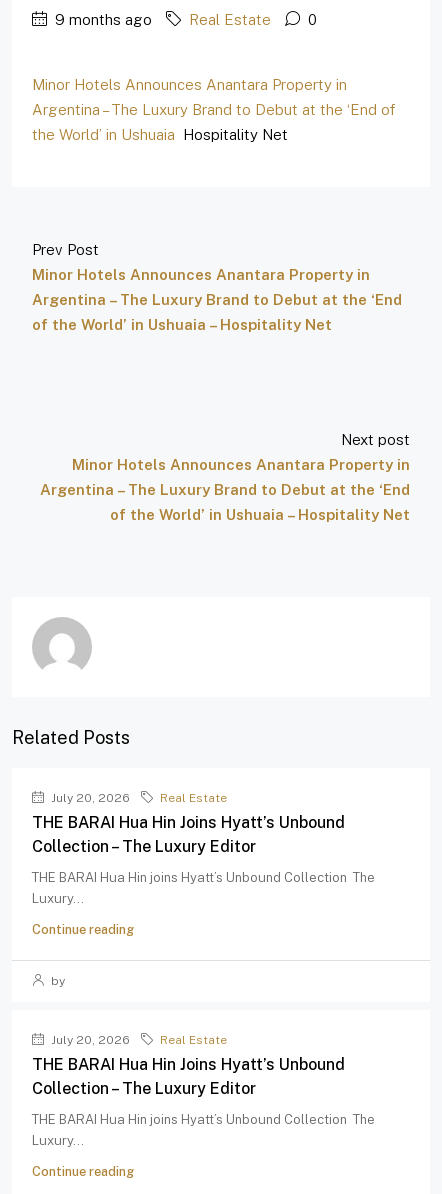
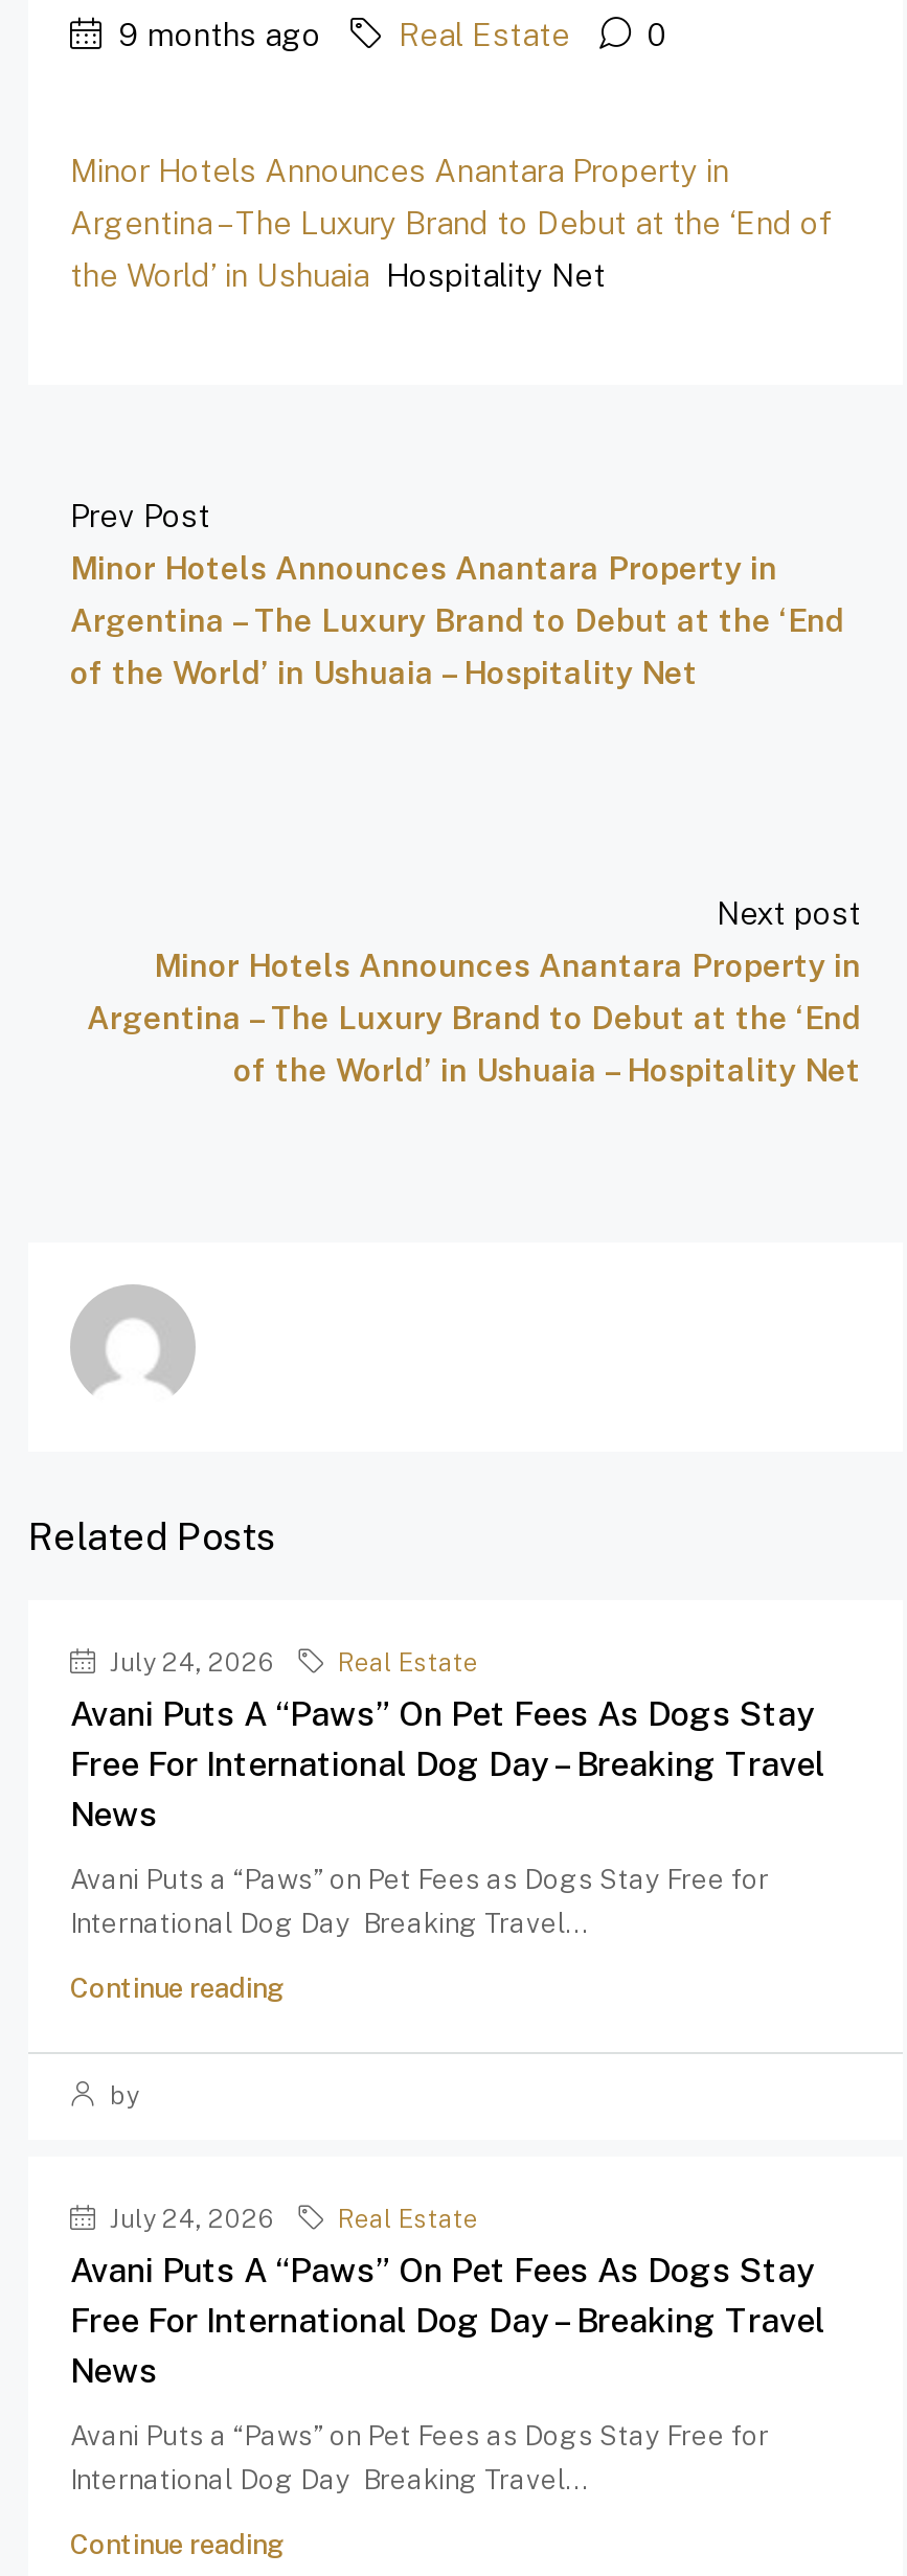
- July 20, 2026
+ July 24, 2026

- THE BARAI Hua Hin Joins Hyatt’s Unbound
- Collection – The Luxury Editor
+ Avani Puts A “Paws” On Pet Fees As Dogs Stay
+ Free For International Dog Day – Breaking Travel
+ News

- THE BARAI Hua Hin joins Hyatt’s Unbound Collection The
- Luxury...
+ Avani Puts a “Paws” on Pet Fees as Dogs Stay Free for
+ International Dog Day Breaking Travel...

- July 20, 2026
+ July 24, 2026

- THE BARAI Hua Hin Joins Hyatt’s Unbound
- Collection – The Luxury Editor
+ Avani Puts A “Paws” On Pet Fees As Dogs Stay
+ Free For International Dog Day – Breaking Travel
+ News

- THE BARAI Hua Hin joins Hyatt’s Unbound Collection The
- Luxury...
+ Avani Puts a “Paws” on Pet Fees as Dogs Stay Free for
+ International Dog Day Breaking Travel...
